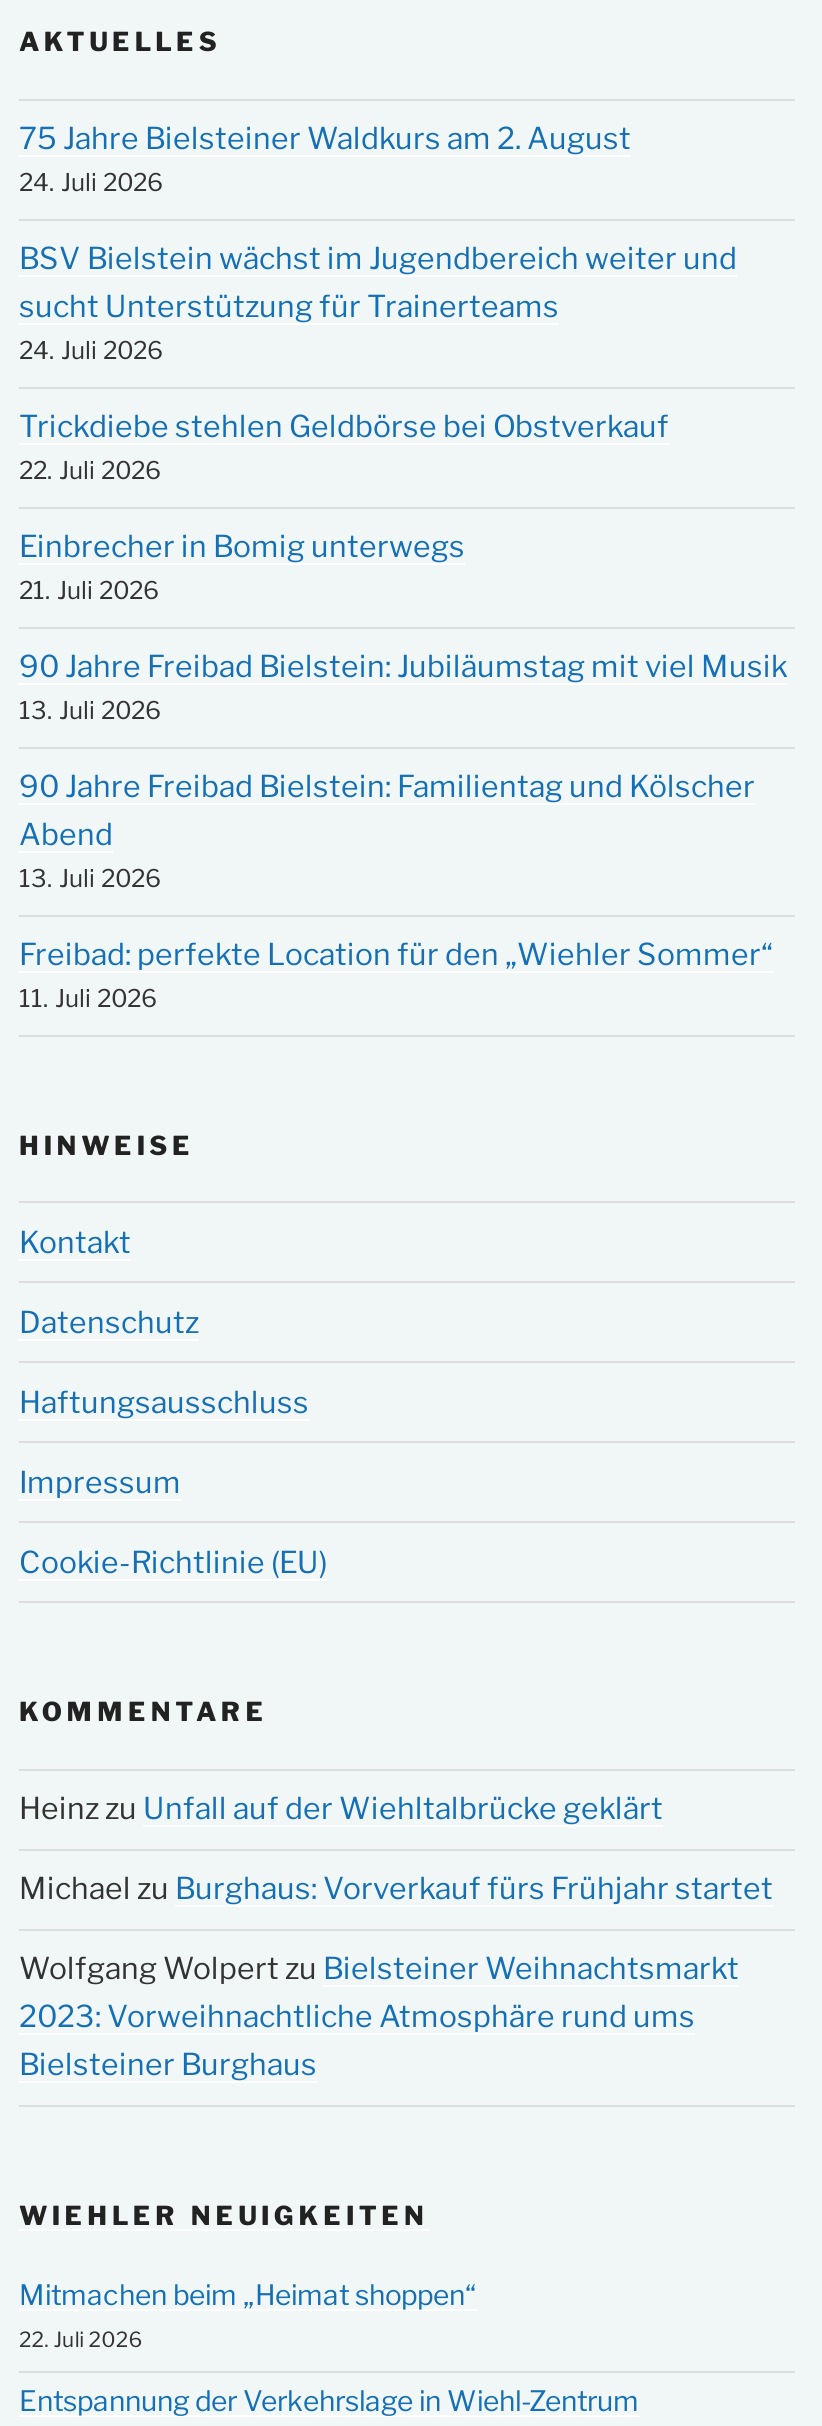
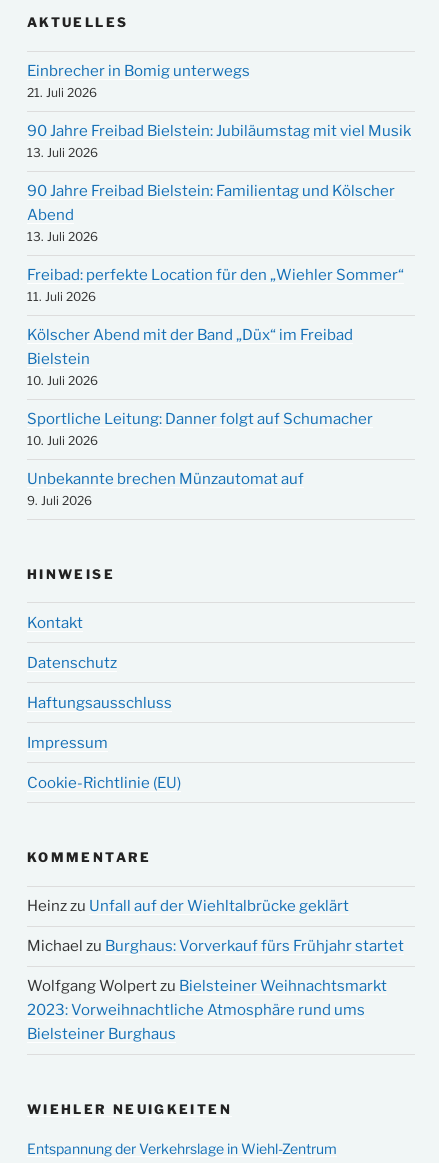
- 75 Jahre Bielsteiner Waldkurs am 2. August
- 24. Juli 2026
- BSV Bielstein wächst im Jugendbereich weiter und
- sucht Unterstützung für Trainerteams
- 24. Juli 2026
- Trickdiebe stehlen Geldbörse bei Obstverkauf
- 22. Juli 2026

moved up: Einbrecher in Bomig unterwegs | 21. Juli 2026 | 90 Jahre Freibad Bielstein: Jubiläumstag mit viel Musik | ... | Freibad: perfekte Location für den „Wiehler Sommer“ | 11. Juli 2026

+ Kölscher Abend mit der Band „Düx“ im Freibad
+ Bielstein
+ 10. Juli 2026
+ Sportliche Leitung: Danner folgt auf Schumacher
+ 10. Juli 2026
+ Unbekannte brechen Münzautomat auf
+ 9. Juli 2026

- Mitmachen beim „Heimat shoppen“
- 22. Juli 2026
